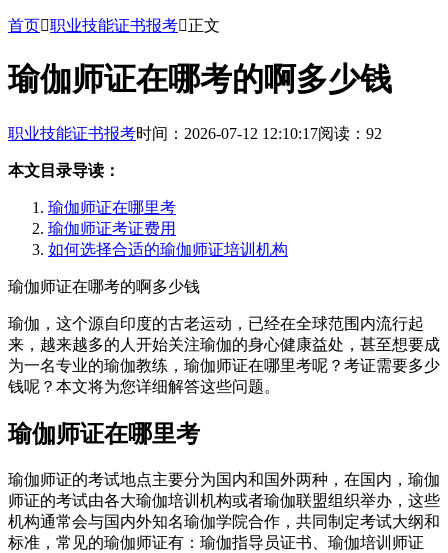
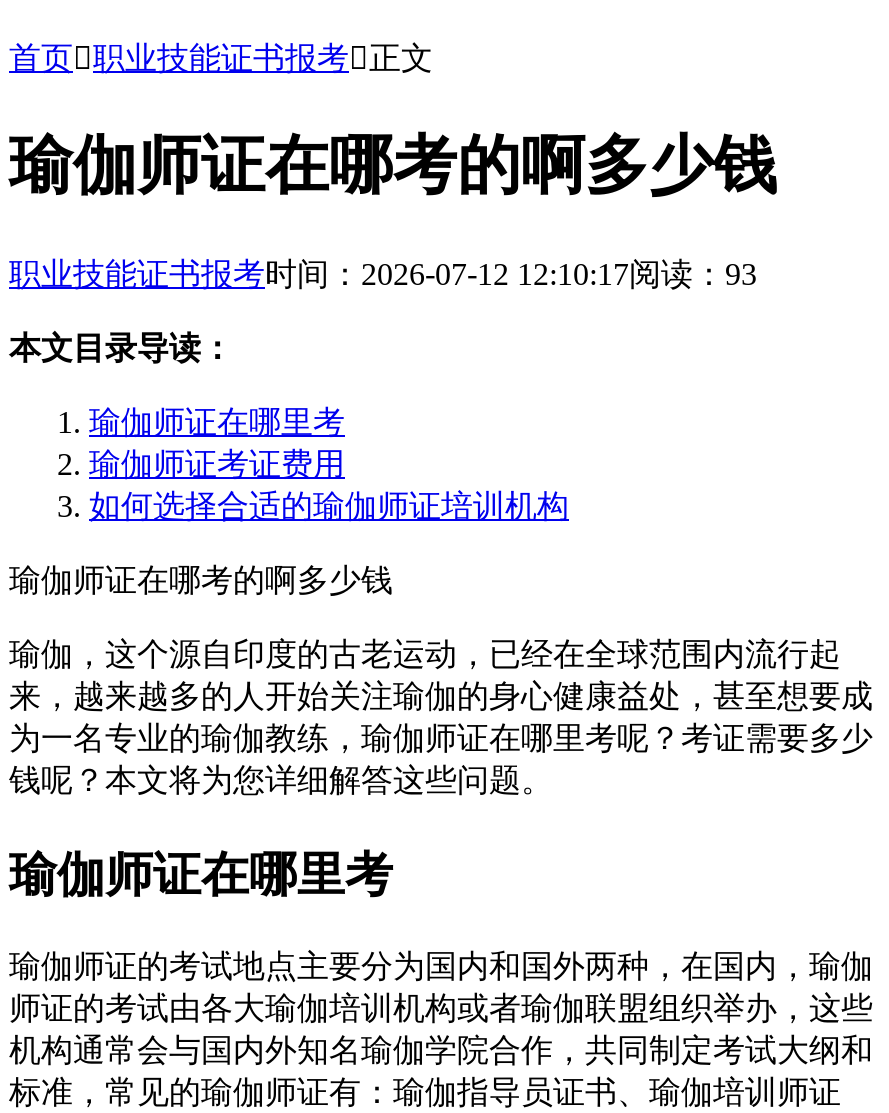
- 职业技能证书报考时间：2026-07-12 12:10:17阅读：92
+ 职业技能证书报考时间：2026-07-12 12:10:17阅读：93
